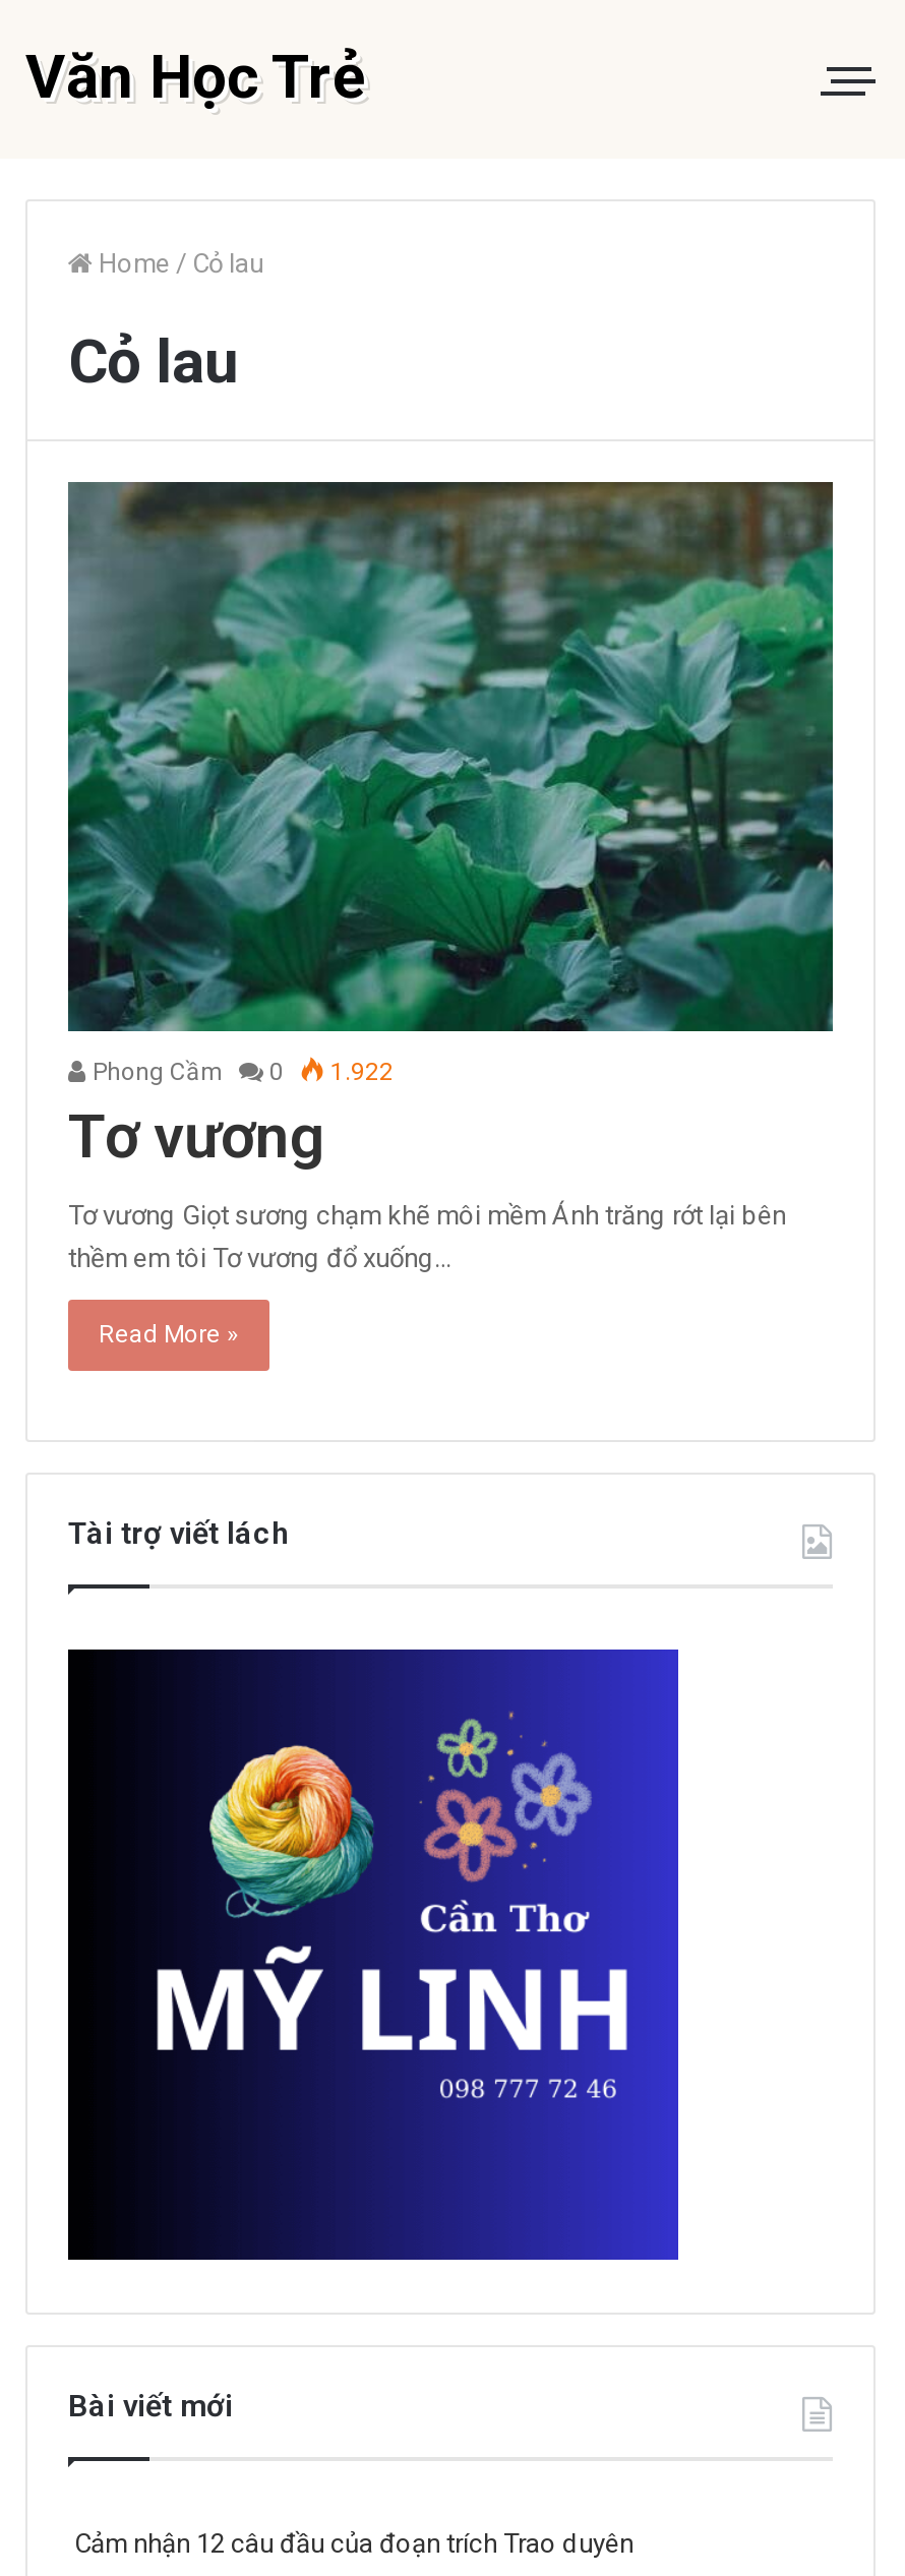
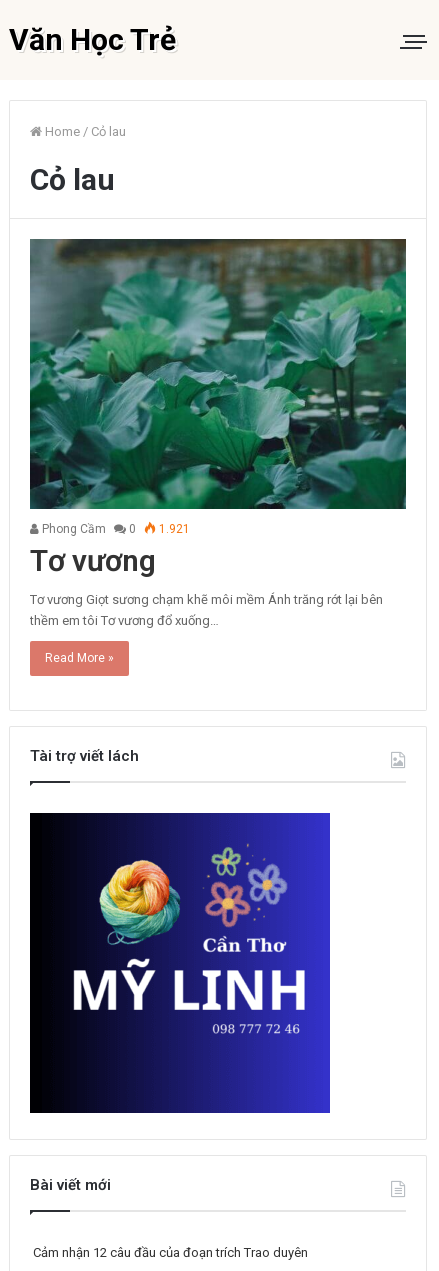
- Phong Cầm 0 1.922
+ Phong Cầm 0 1.921
